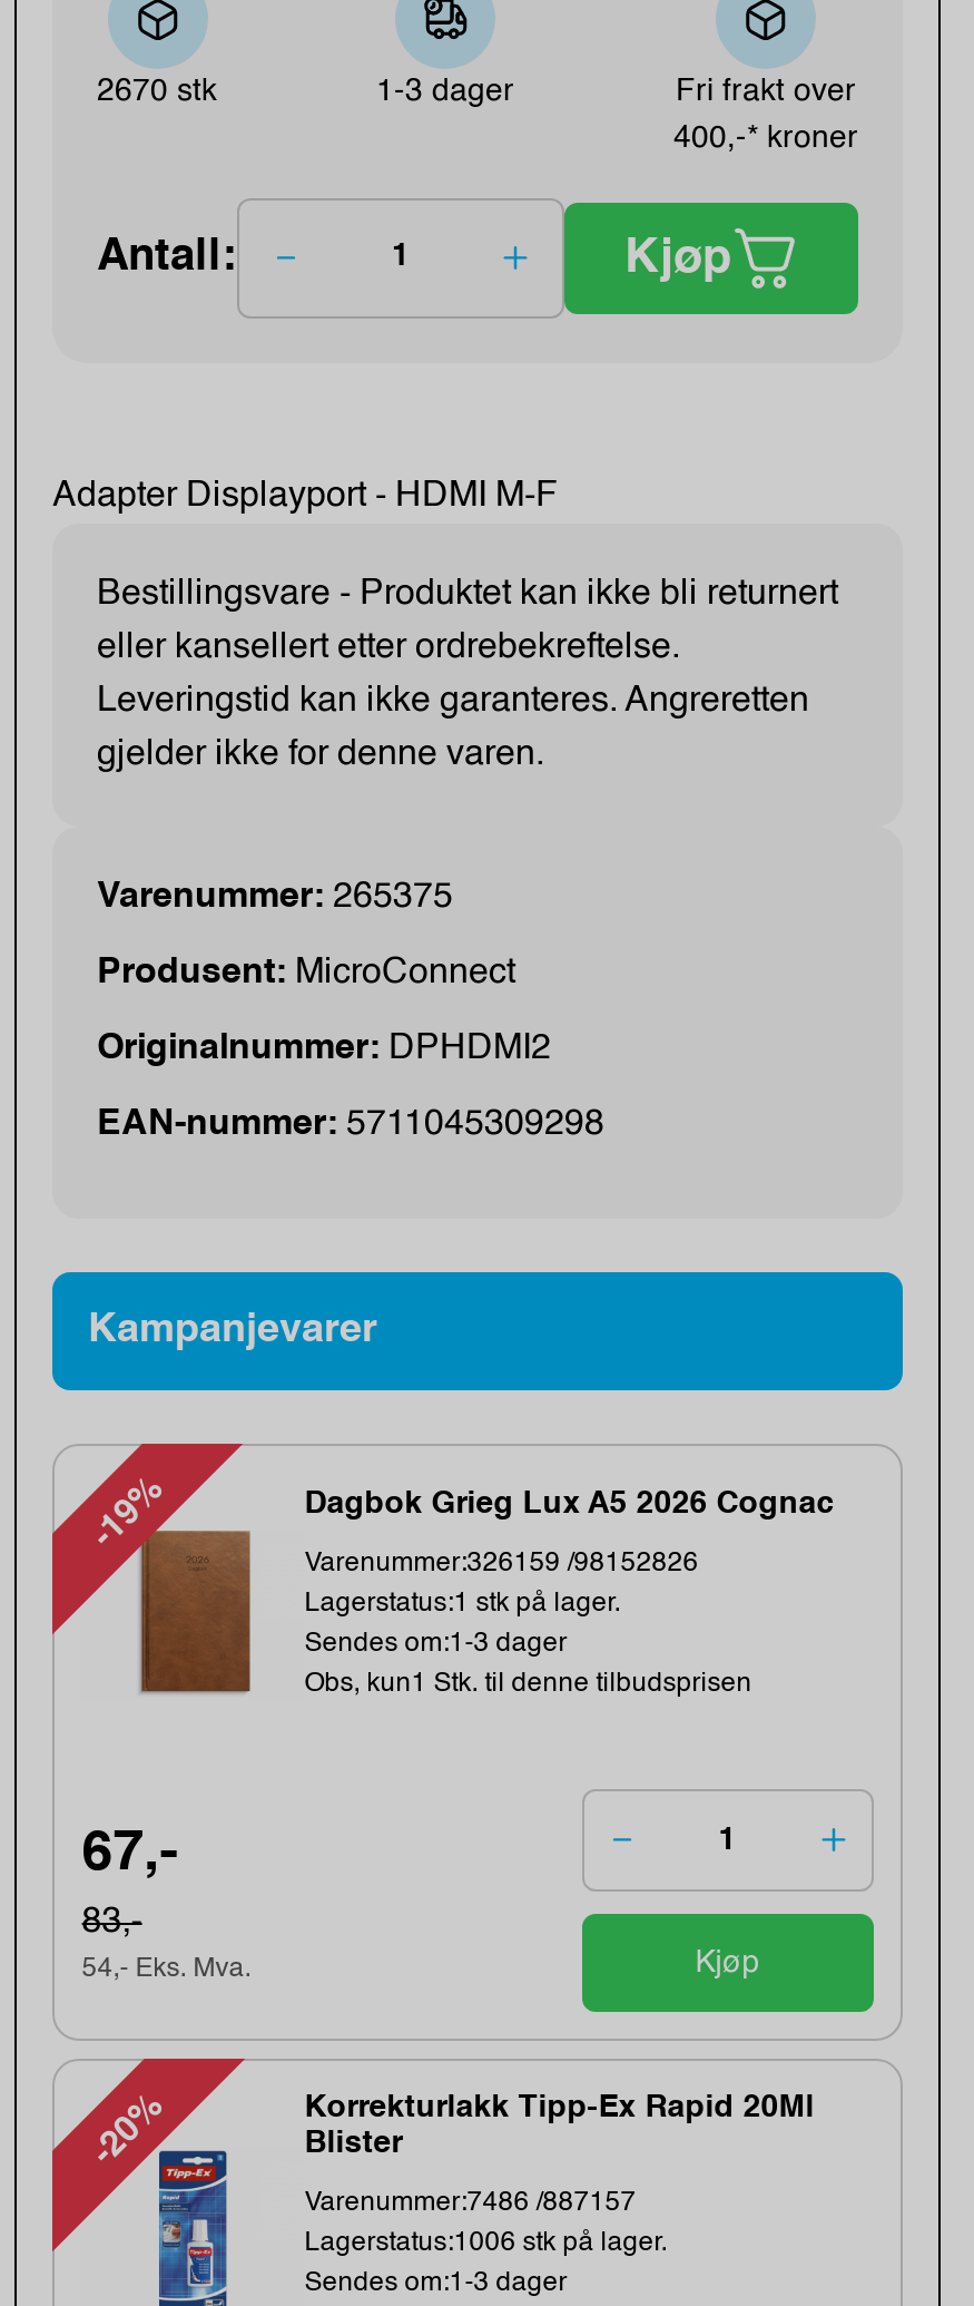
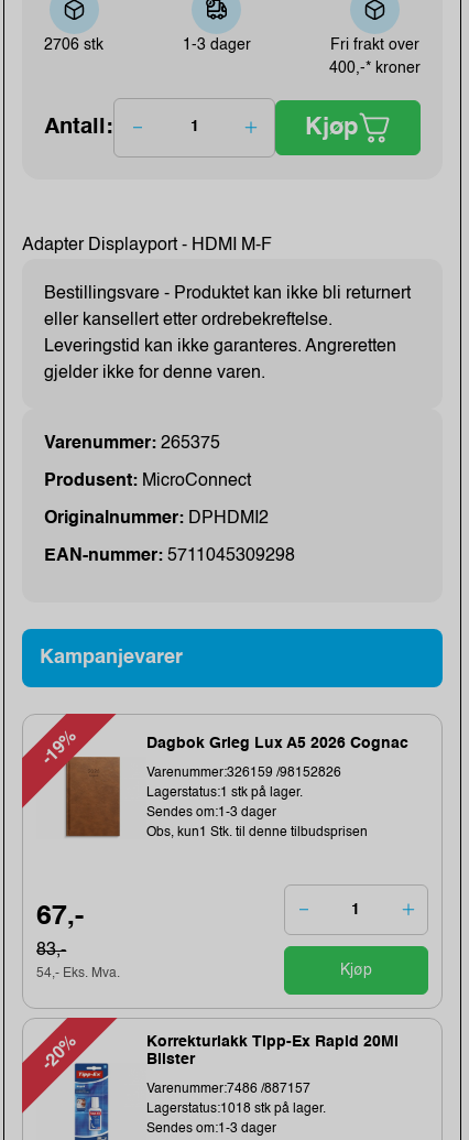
- 2670 stk
+ 2706 stk

- Lagerstatus:1006 stk på lager.
+ Lagerstatus:1018 stk på lager.
